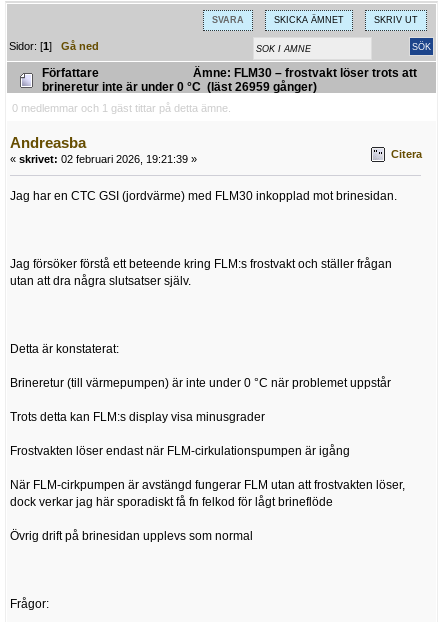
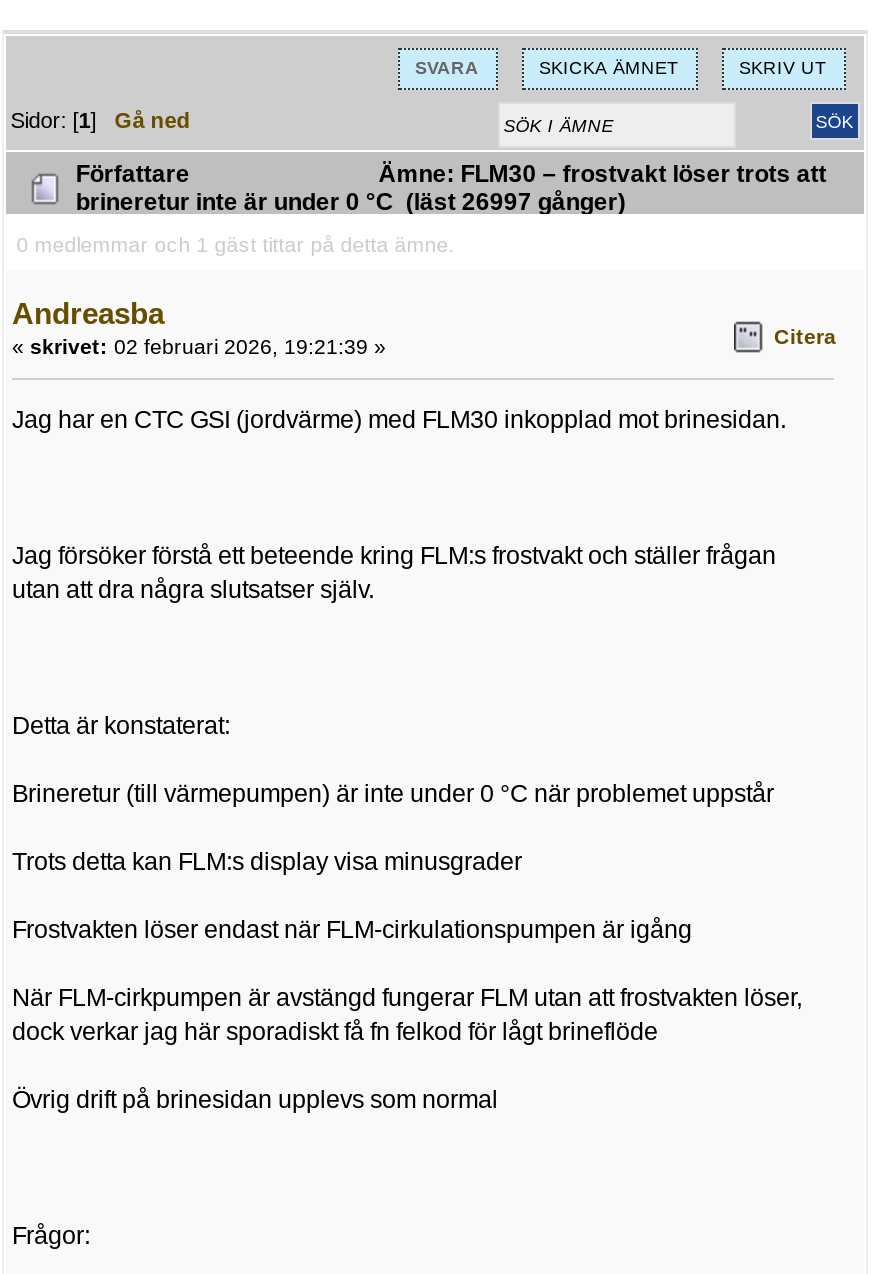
- brineretur inte är under 0 °C (läst 26959 gånger)
+ brineretur inte är under 0 °C (läst 26997 gånger)
